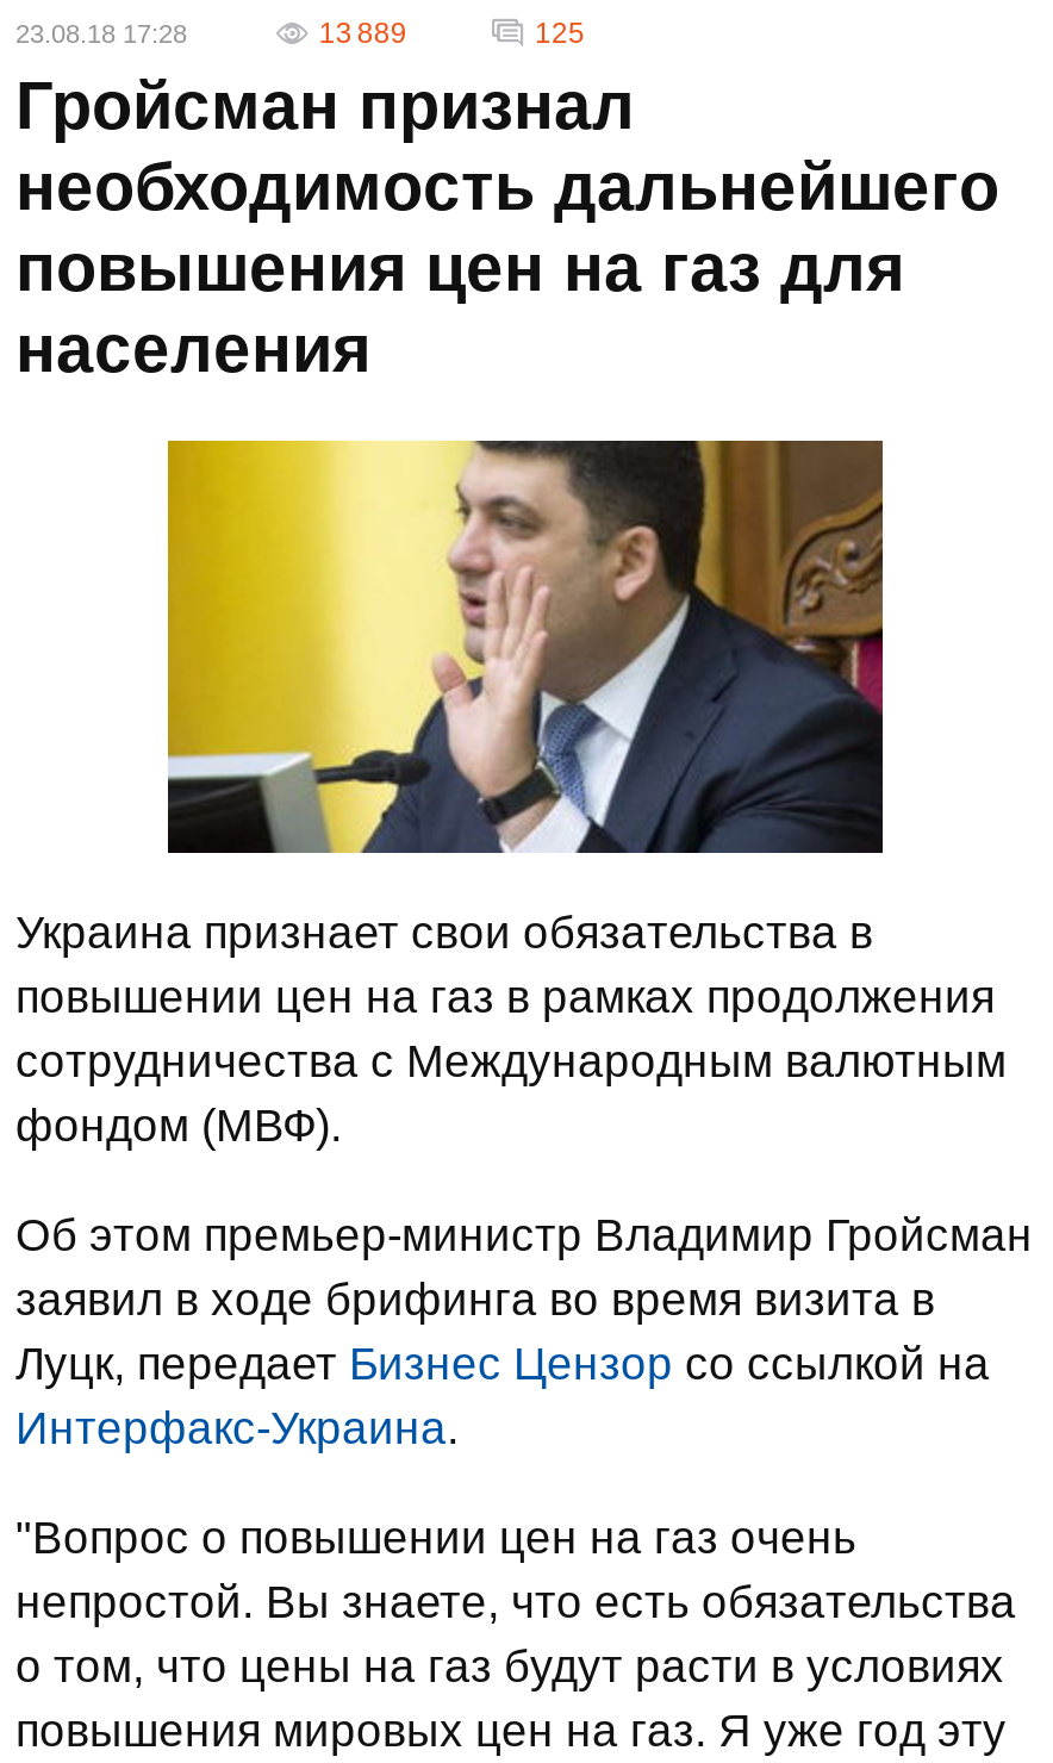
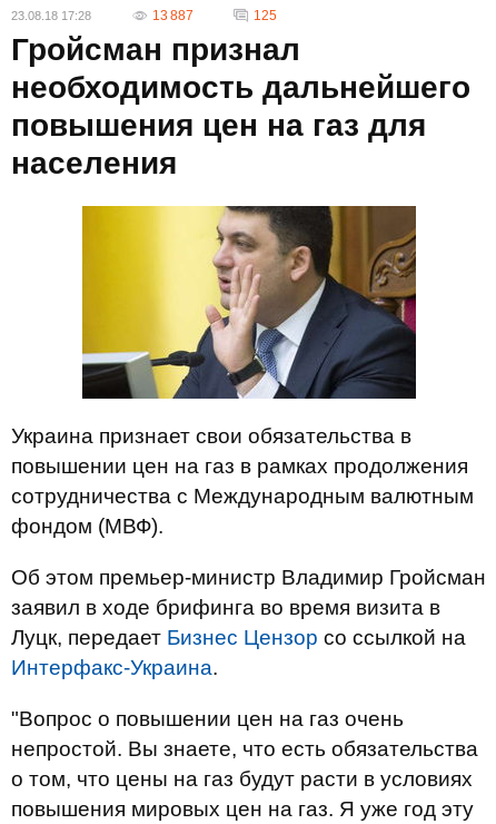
- 13 889
+ 13 887
